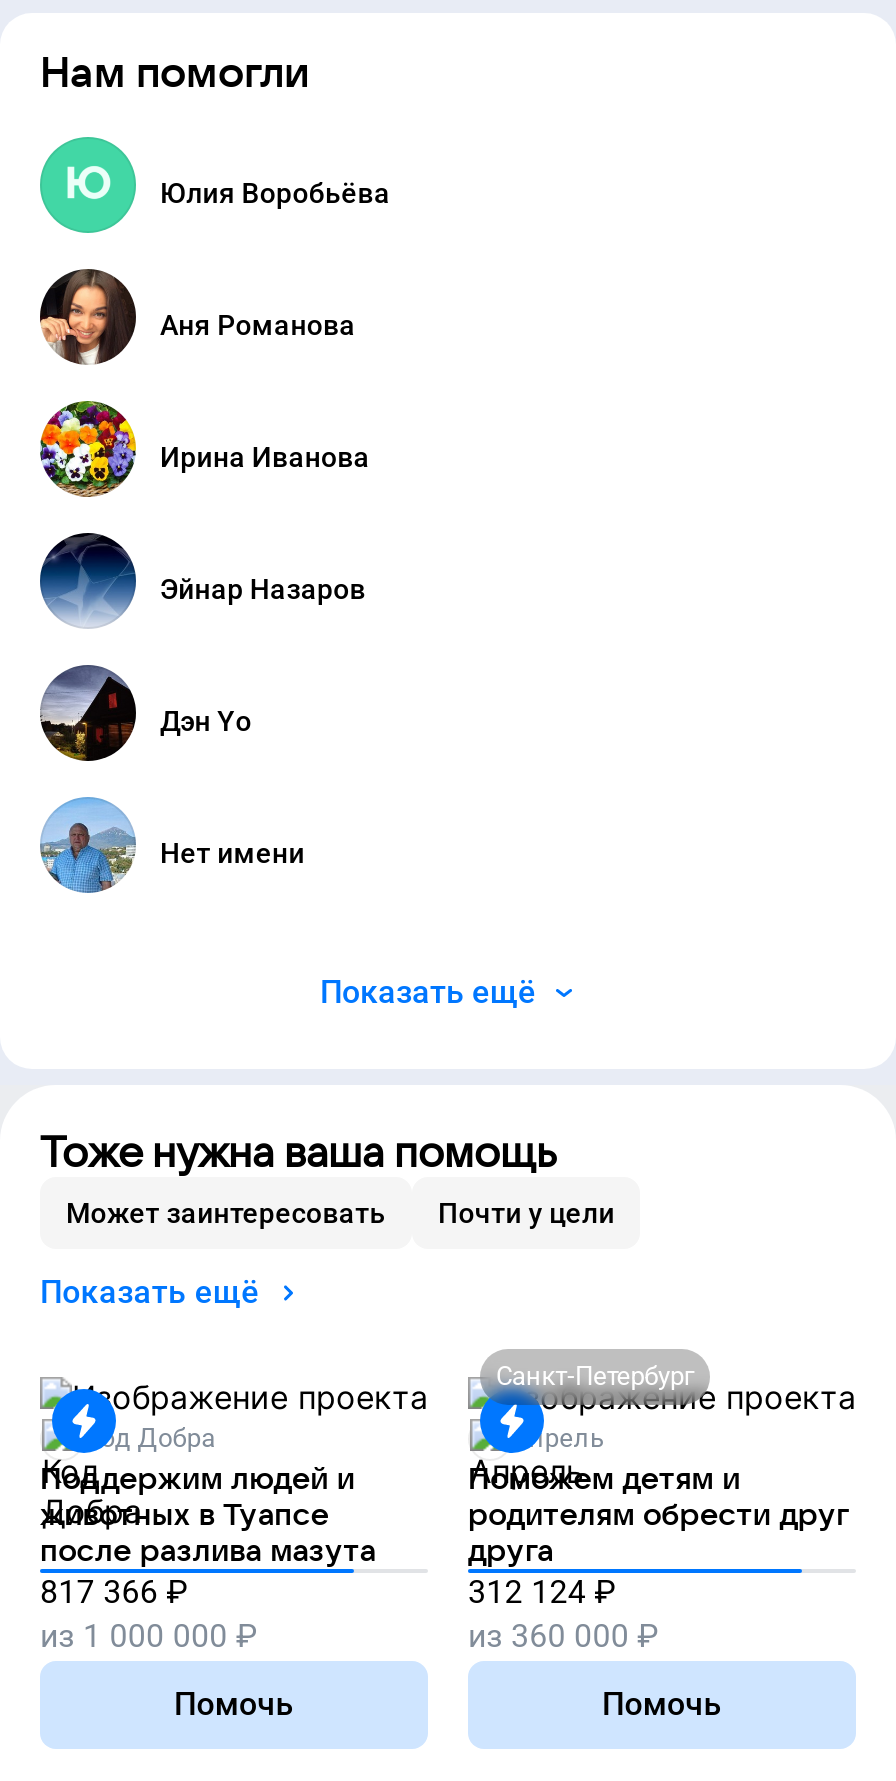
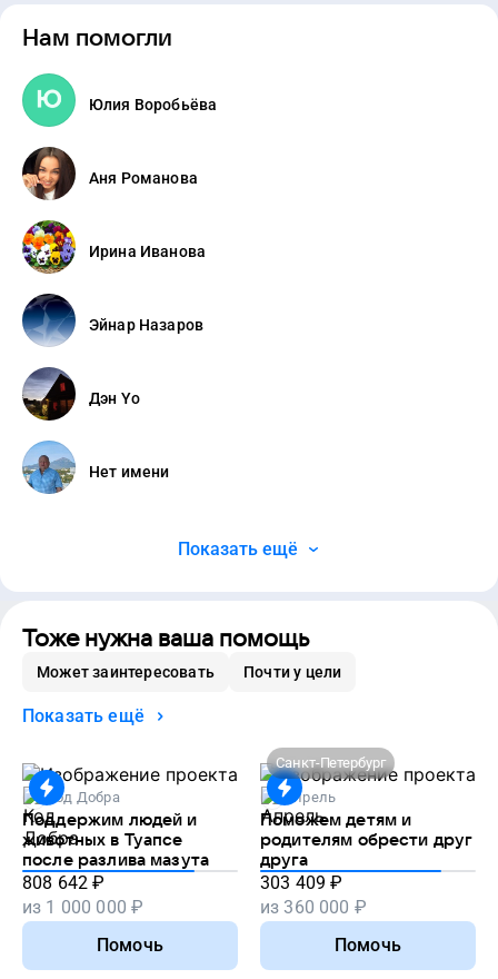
- 817 366 ₽
+ 808 642 ₽

- 312 124 ₽
+ 303 409 ₽
